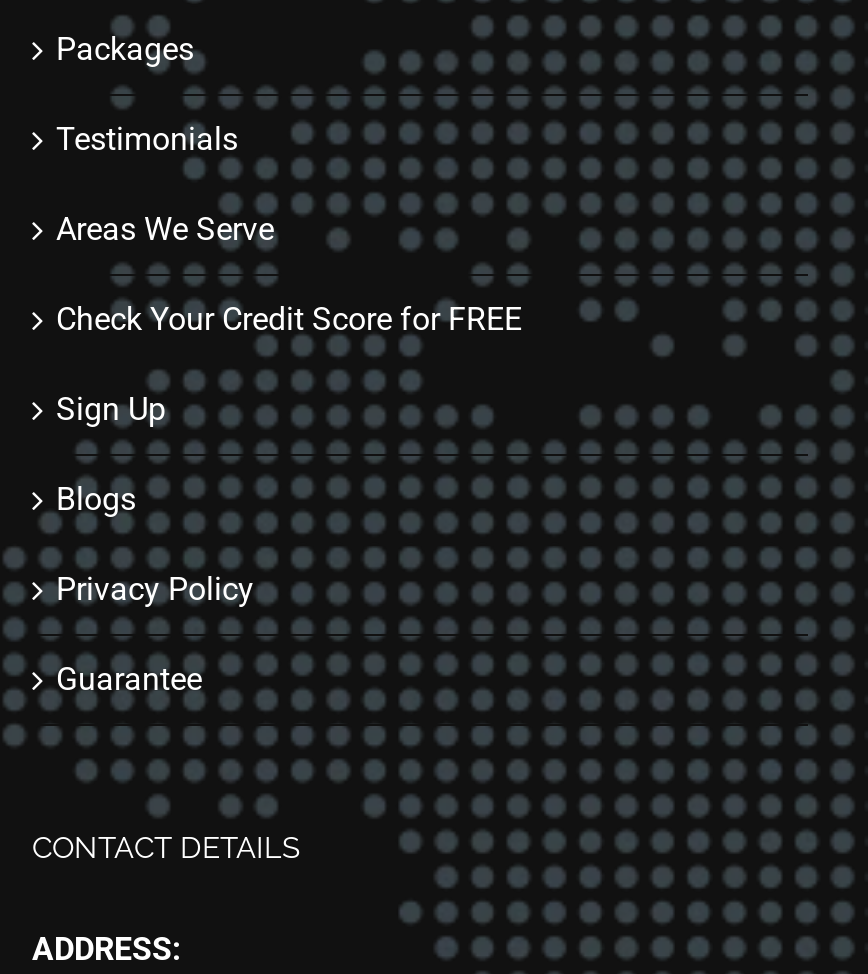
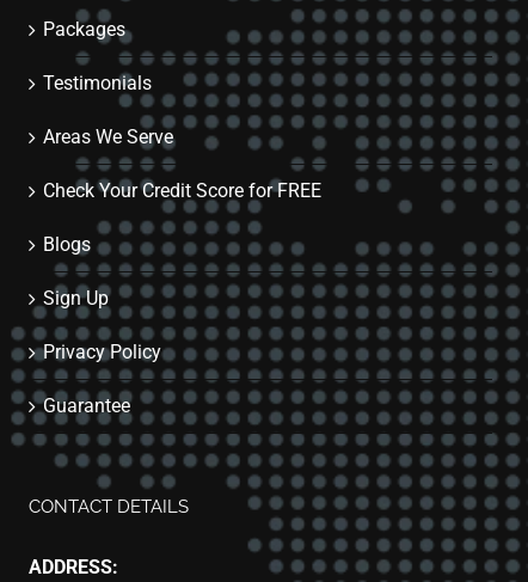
moved down: Sign Up

moved up: Blogs
